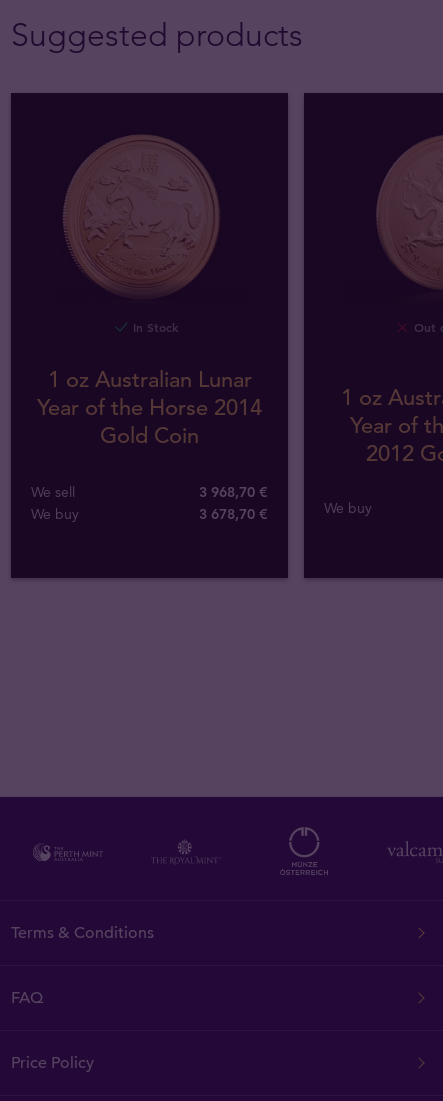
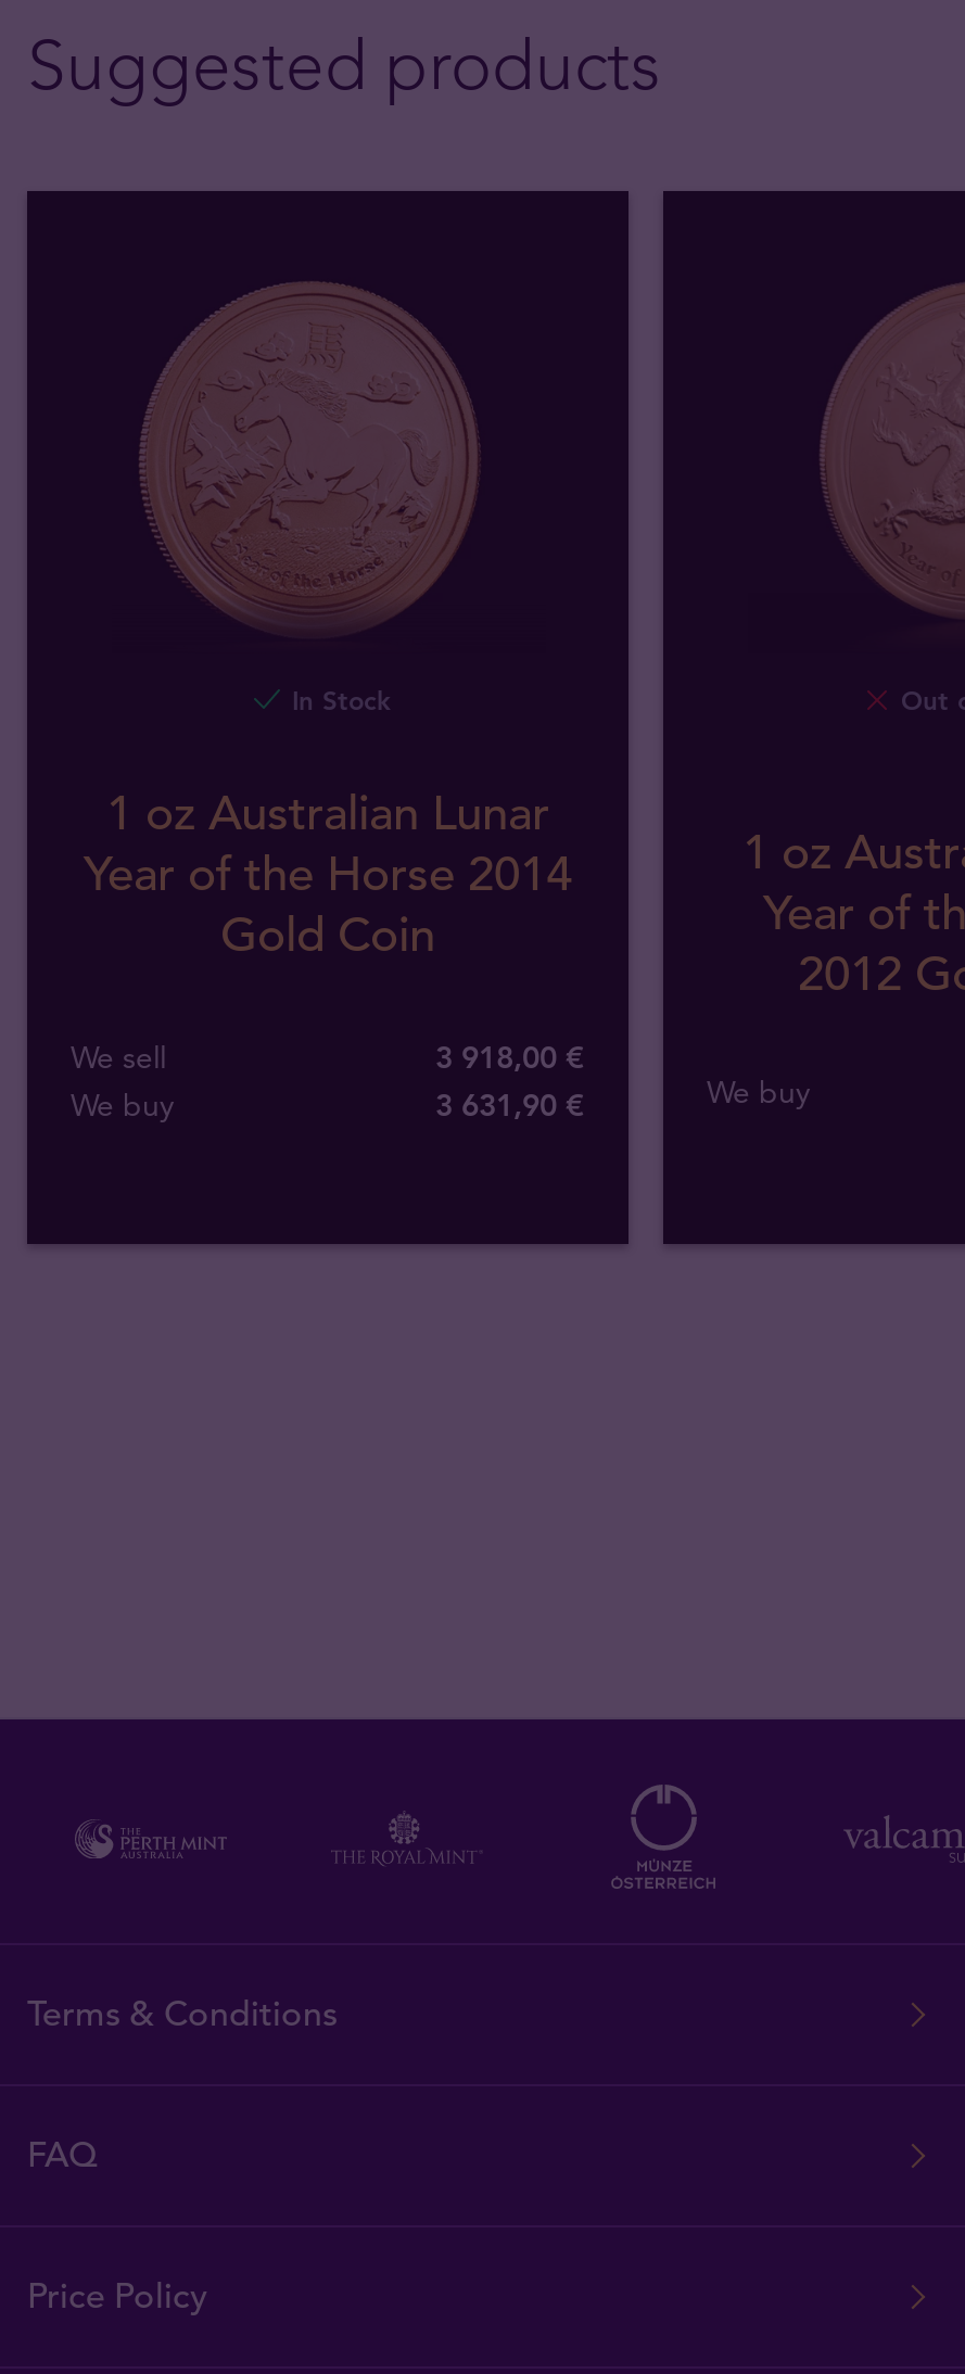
- 3 968,70 €
+ 3 918,00 €

- 3 678, 70 €
+ 3 631, 90 €
